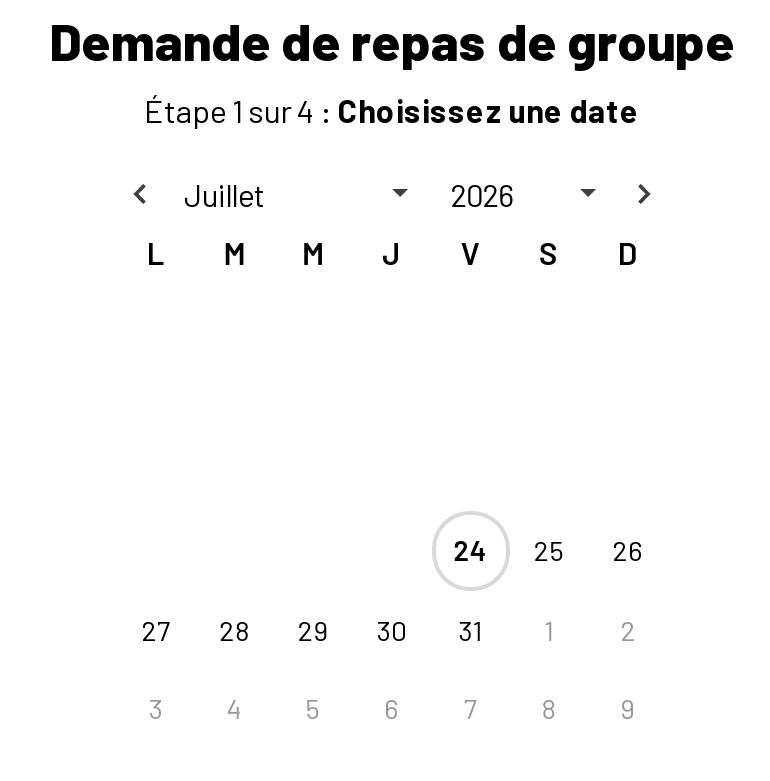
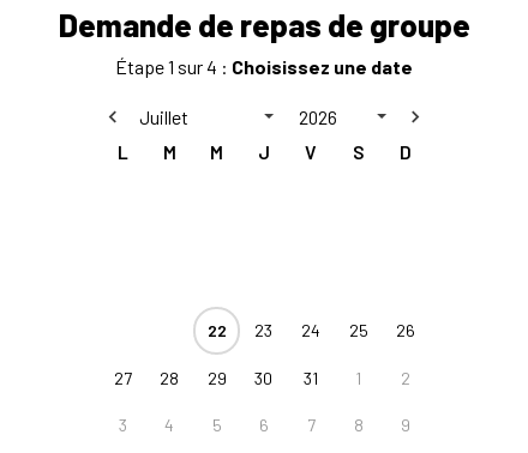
+ 22
+ 23
